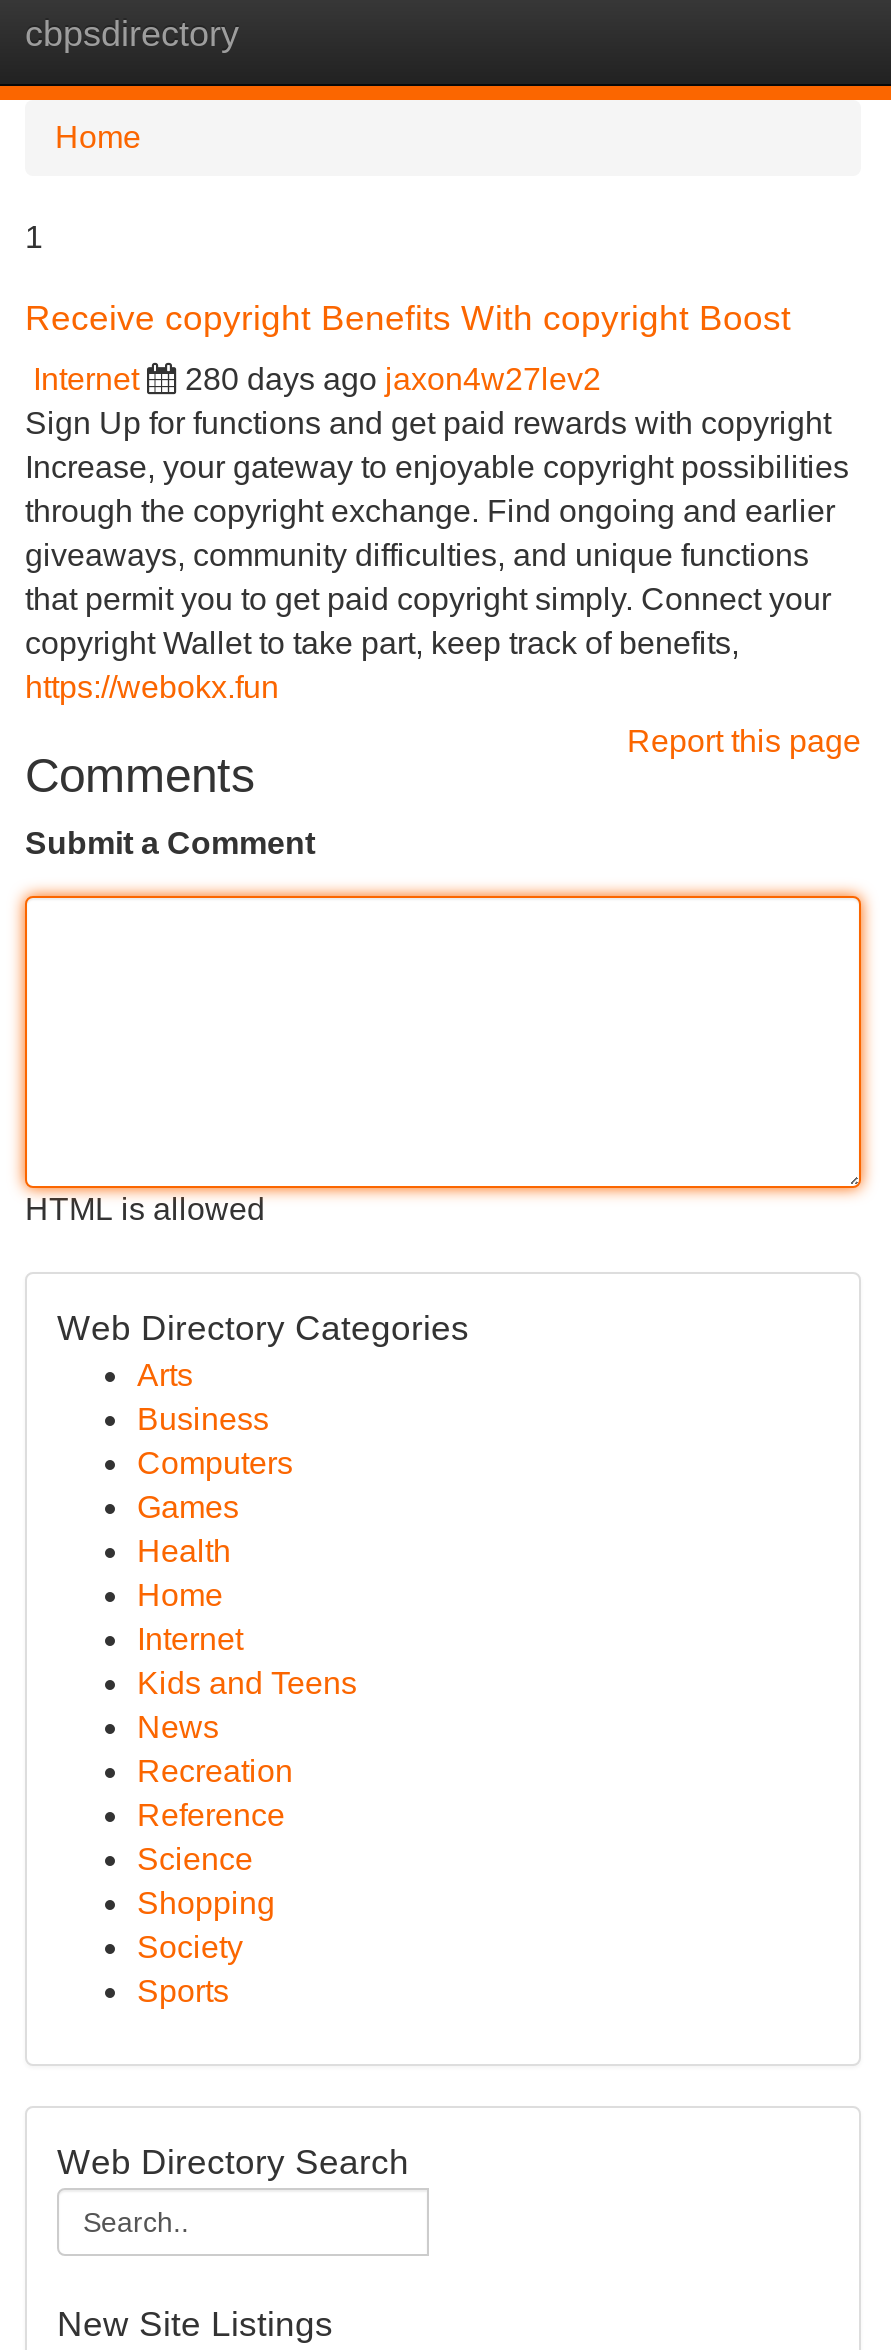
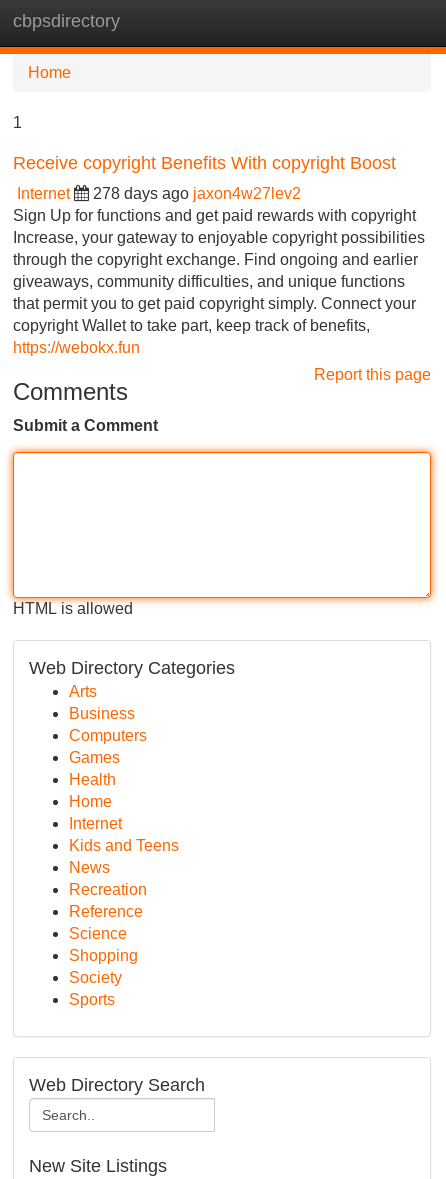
- 280 days ago jaxon4w27lev2
+ 278 days ago jaxon4w27lev2
